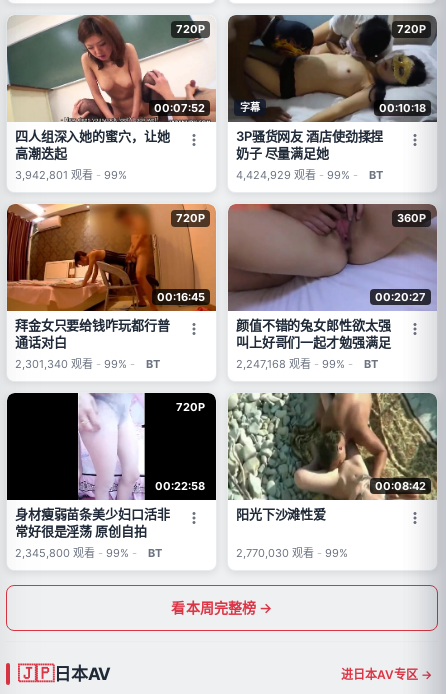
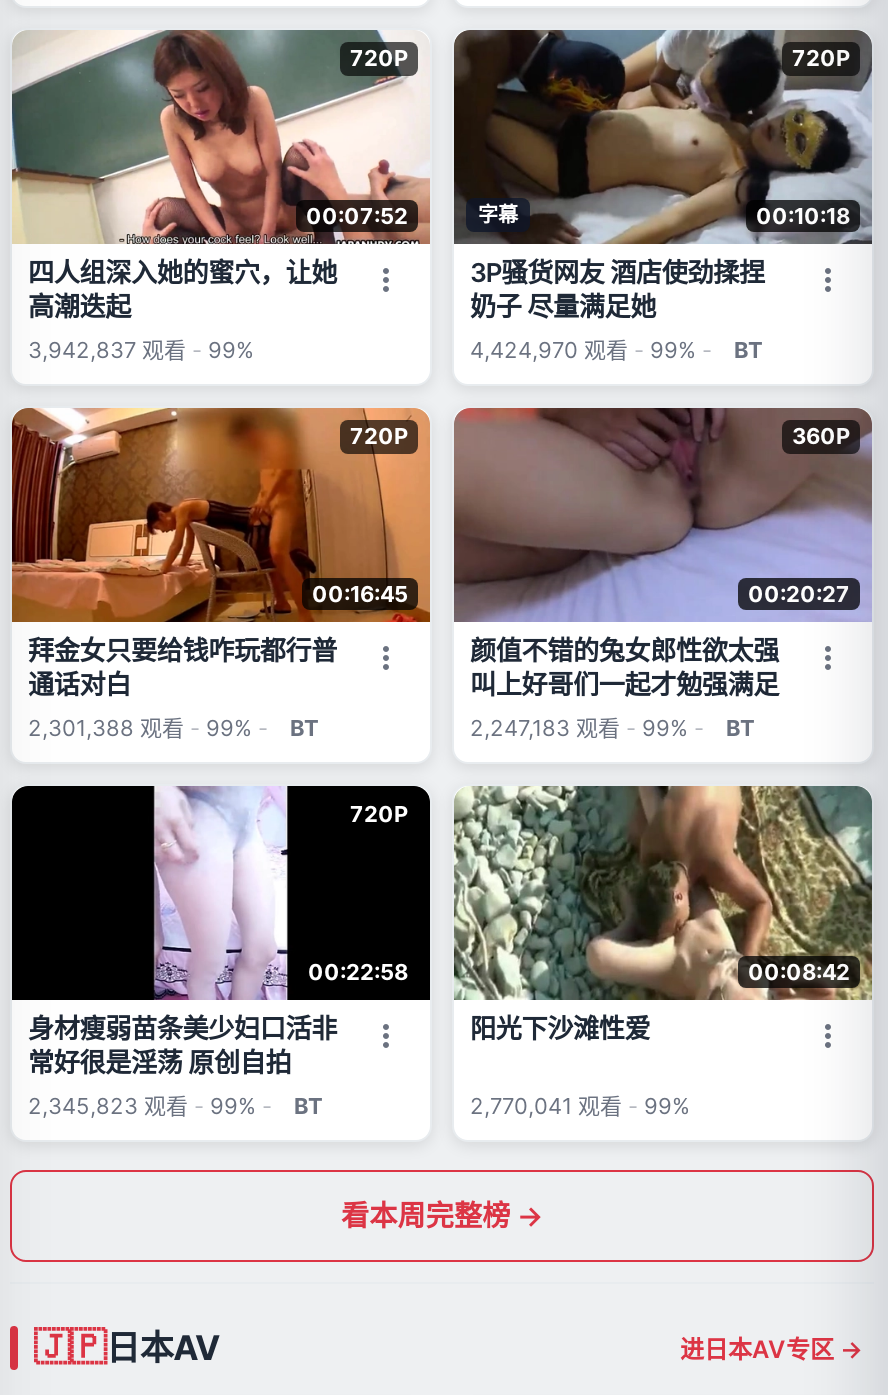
- 3,942,801观看 - 99%
+ 3,942,837观看 - 99%

- 4,424,929观看 - 99% - BT
+ 4,424,970观看 - 99% - BT

- 2,301,340观看 - 99% - BT
+ 2,301,388观看 - 99% - BT

- 2,247,168观看 - 99% - BT
+ 2,247,183观看 - 99% - BT

- 2,345,800观看 - 99% - BT
+ 2,345,823观看 - 99% - BT

- 2,770,030观看 - 99%
+ 2,770,041观看 - 99%
